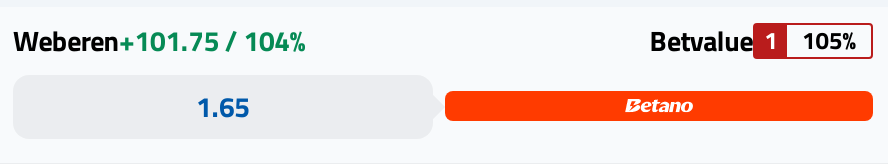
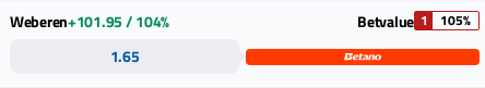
- Weberen+101.75 / 104%
+ Weberen+101.95 / 104%
